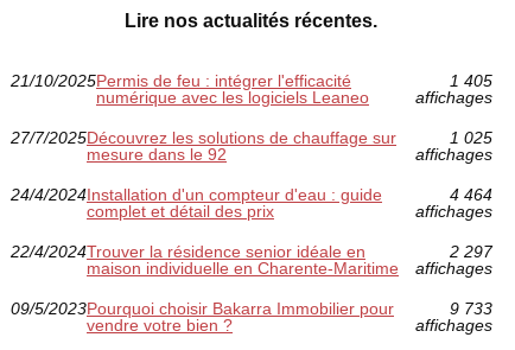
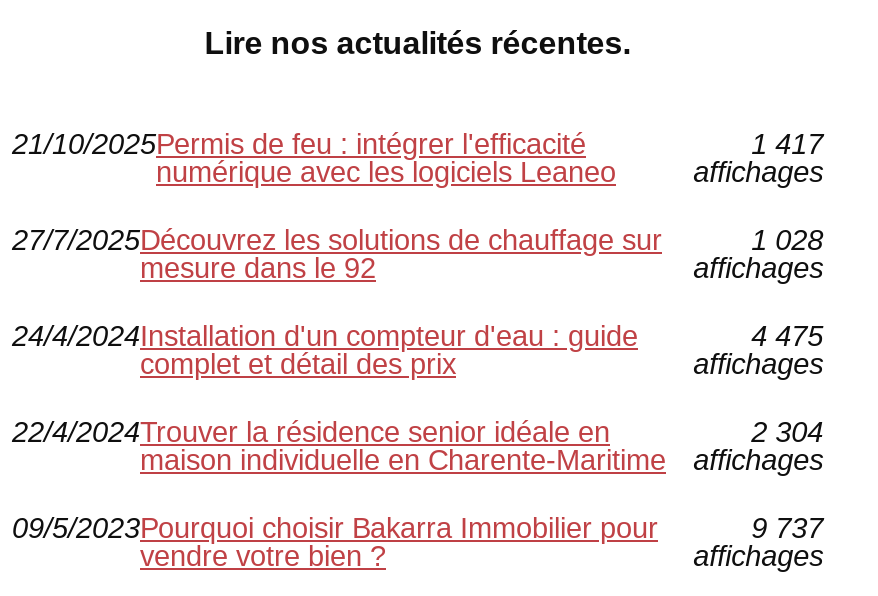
- 1 405
+ 1 417

- 1 025
+ 1 028

- 4 464
+ 4 475

- 2 297
+ 2 304

- 9 733
+ 9 737
